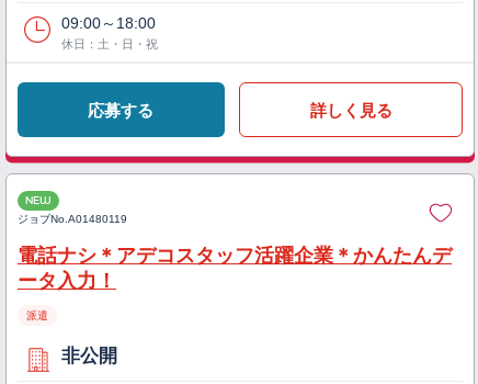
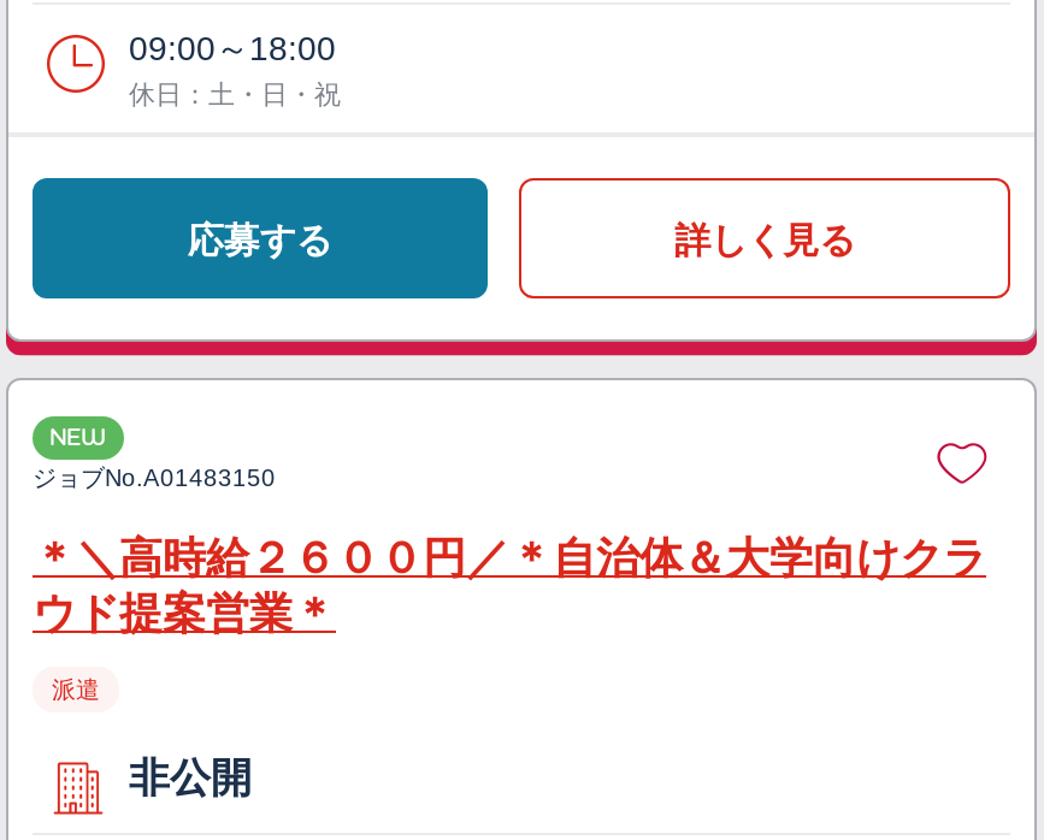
- ジョブNo. A01480119
+ ジョブNo. A01483150

- 電話ナシ＊アデコスタッフ活躍企業＊かんたんデ
- ータ入力！
+ ＊＼高時給２６００円／＊自治体＆大学向けクラ
+ ウド提案営業＊
